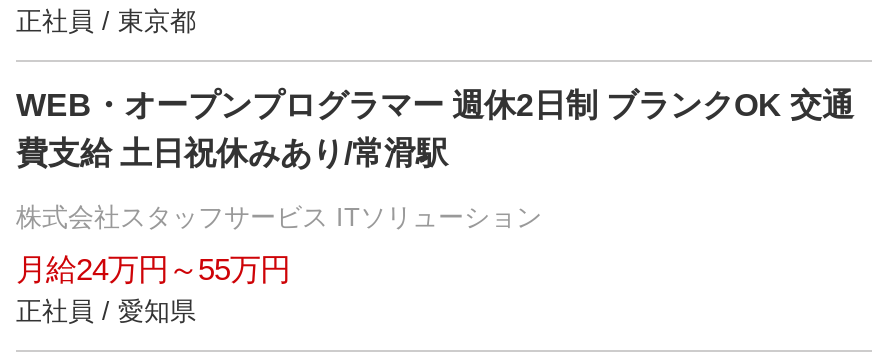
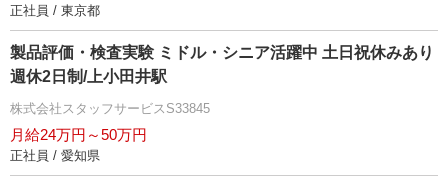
- WEB・オープンプログラマー 週休2日制 ブランクOK 交通
- 費支給 土日祝休みあり/常滑駅
+ 製品評価・検査実験 ミドル・シニア活躍中 土日祝休みあり
+ 週休2日制/上小田井駅

- 株式会社スタッフサービス ITソリューション
+ 株式会社スタッフサービスS33845

- 月給24万円～55万円
+ 月給24万円～50万円
